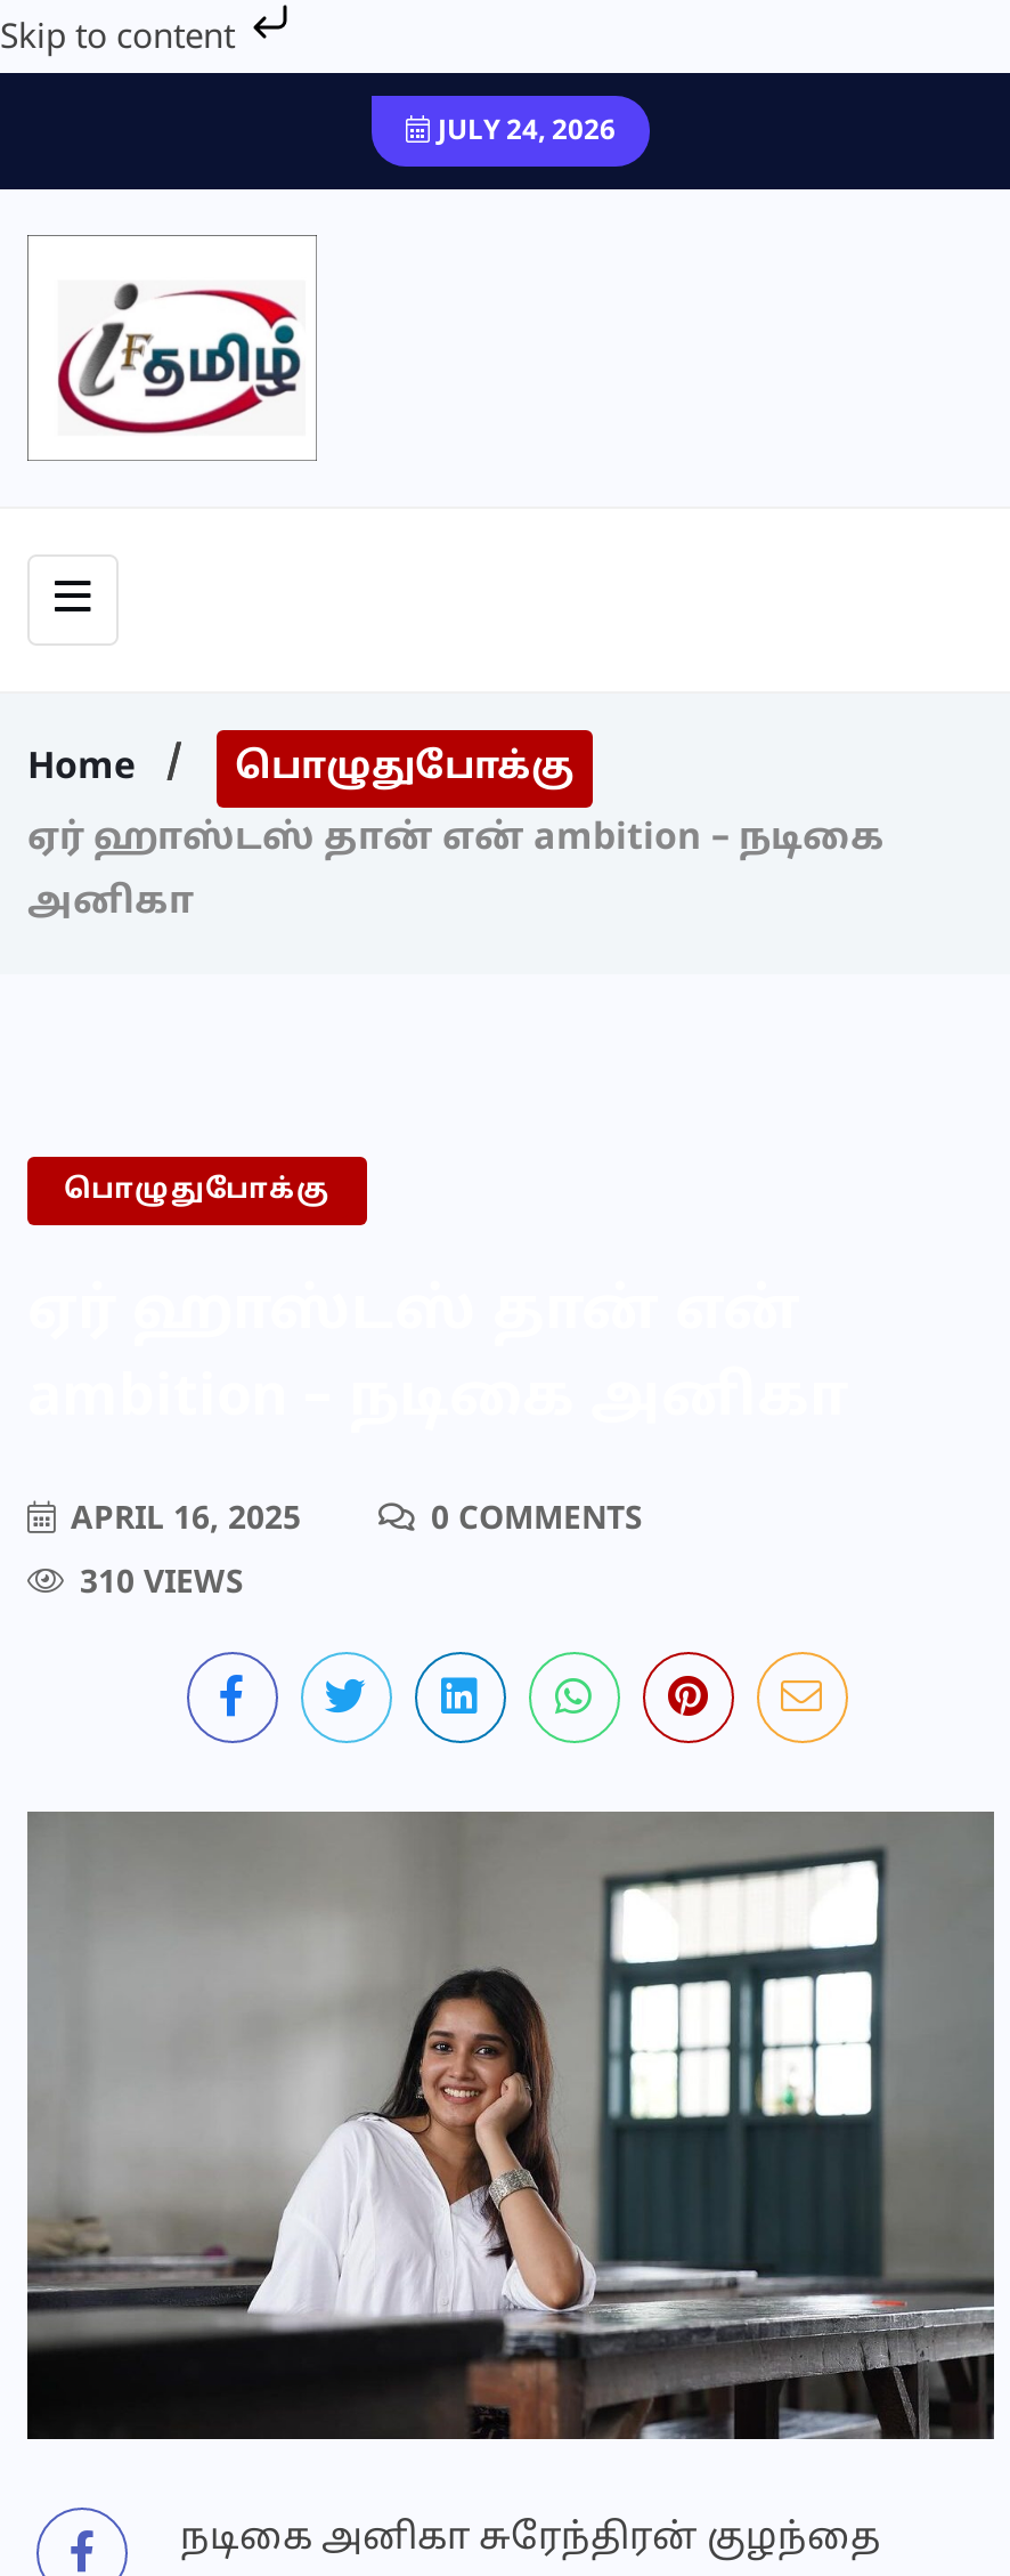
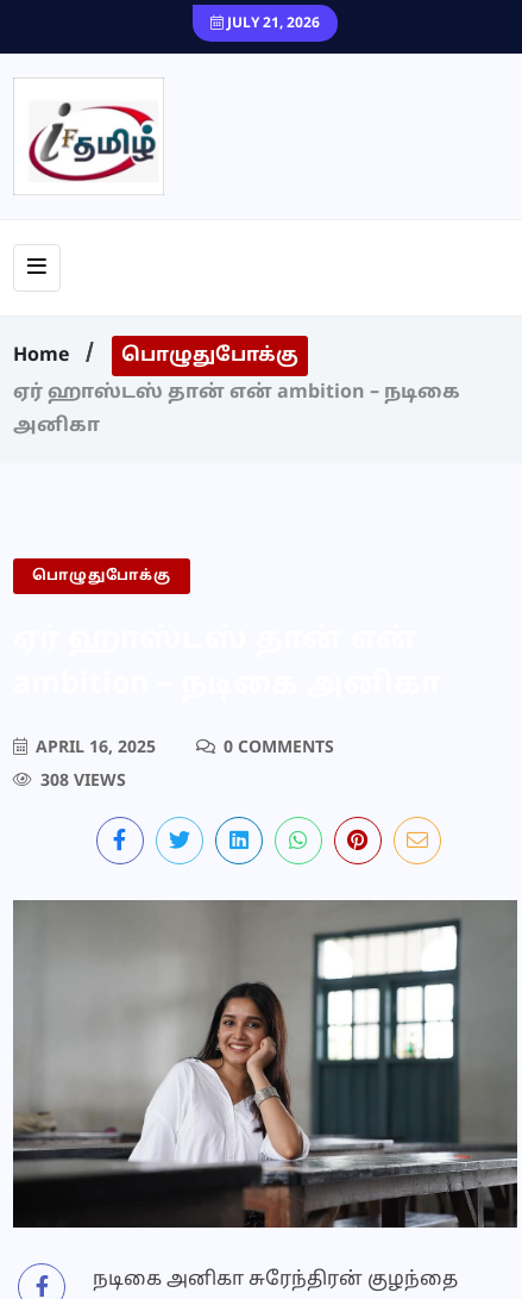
- Skip to content
- JULY 24, 2026
+ JULY 21, 2026

- 310 VIEWS
+ 308 VIEWS
